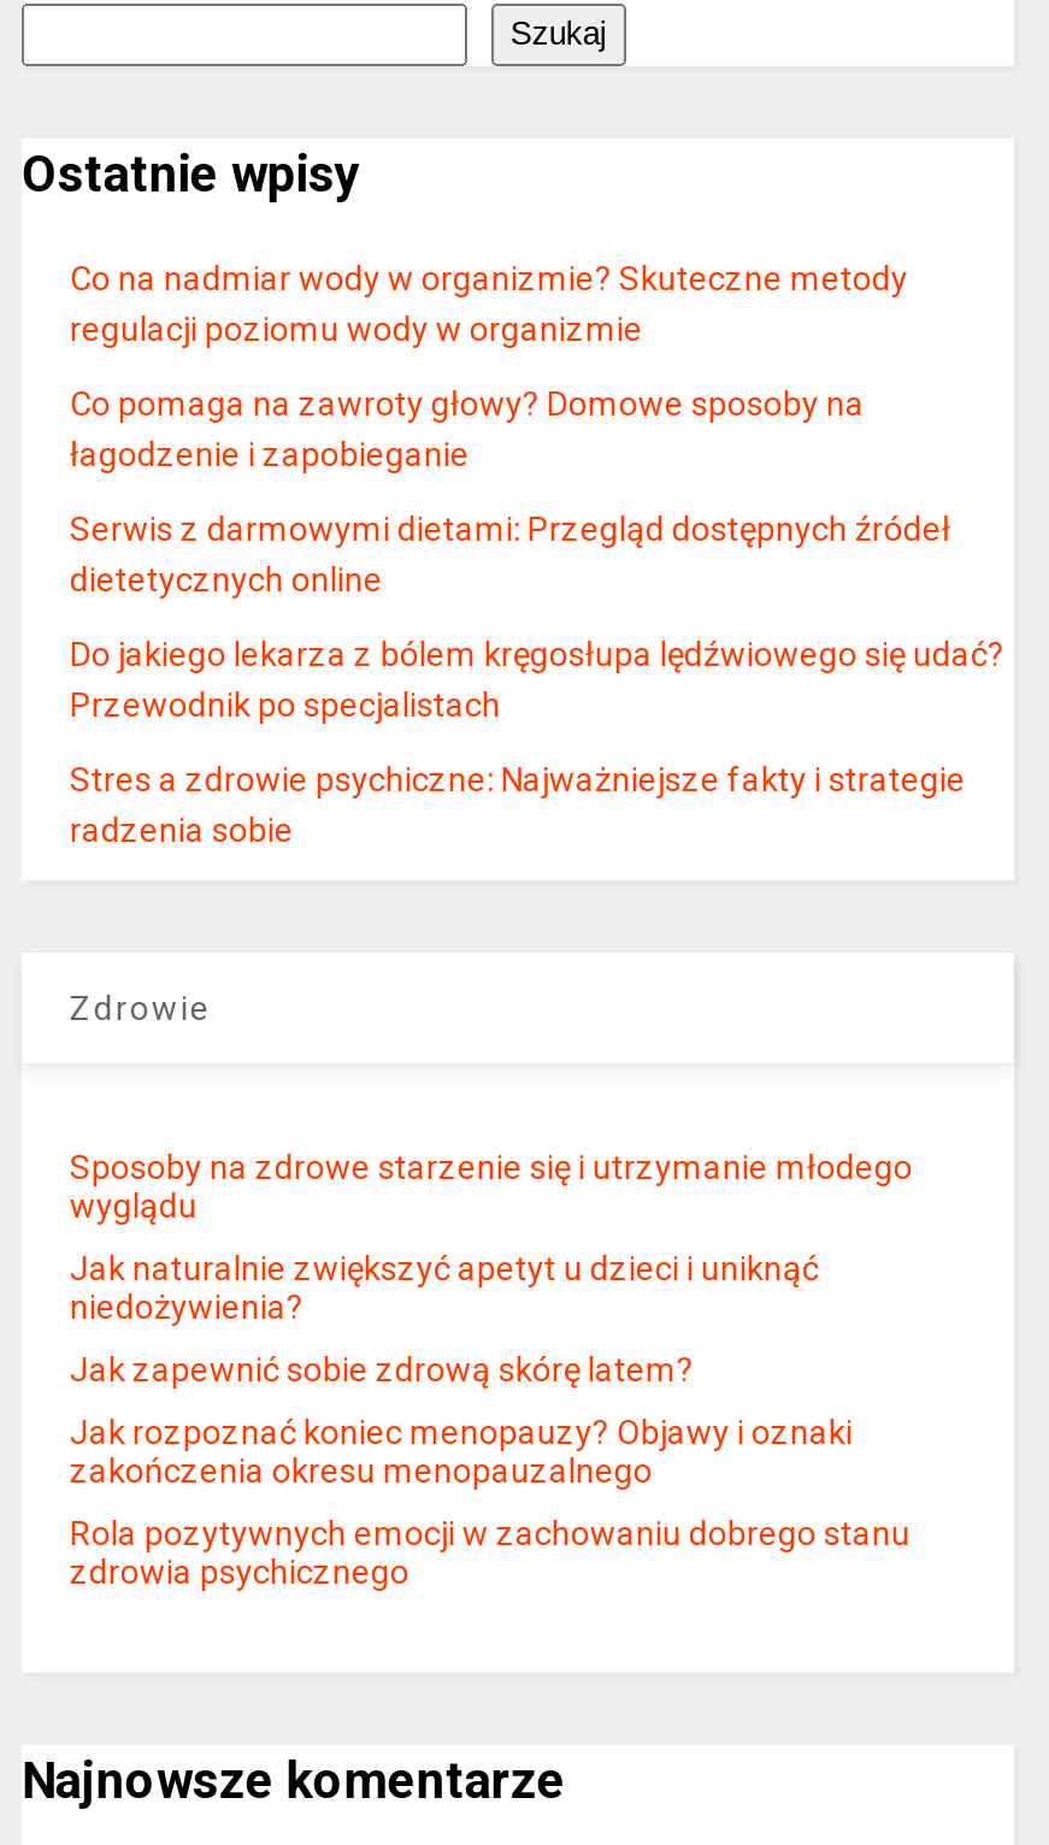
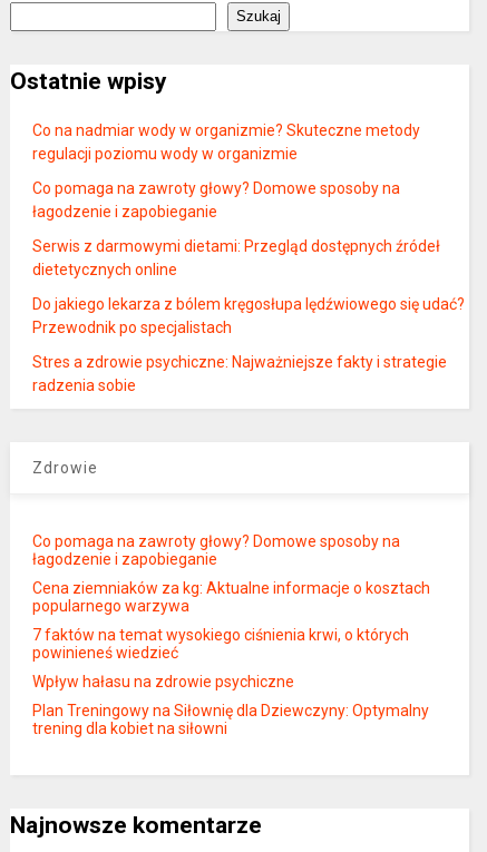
- Sposoby na zdrowe starzenie się i utrzymanie młodego
- wyglądu
+ Co pomaga na zawroty głowy? Domowe sposoby na
+ łagodzenie i zapobieganie

- Jak naturalnie zwiększyć apetyt u dzieci i uniknąć
- niedożywienia?
+ Cena ziemniaków za kg: Aktualne informacje o kosztach
+ popularnego warzywa

- Jak zapewnić sobie zdrową skórę latem?
+ 7 faktów na temat wysokiego ciśnienia krwi, o których
+ powinieneś wiedzieć

- Jak rozpoznać koniec menopauzy? Objawy i oznaki
- zakończenia okresu menopauzalnego
+ Wpływ hałasu na zdrowie psychiczne

- Rola pozytywnych emocji w zachowaniu dobrego stanu
- zdrowia psychicznego
+ Plan Treningowy na Siłownię dla Dziewczyny: Optymalny
+ trening dla kobiet na siłowni
